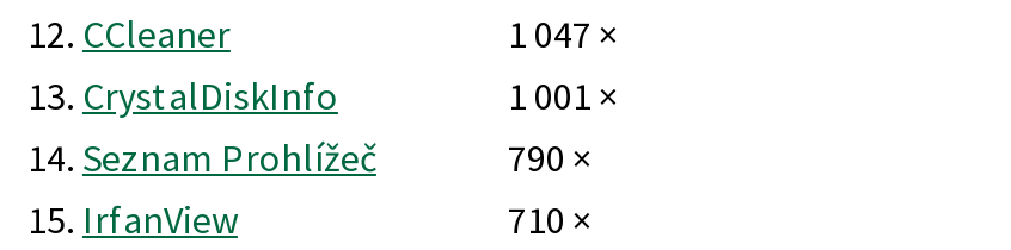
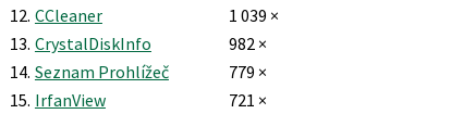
- 1 047 ×
+ 1 039 ×

- 1 001 ×
+ 982 ×

- 790 ×
+ 779 ×

- 710 ×
+ 721 ×
